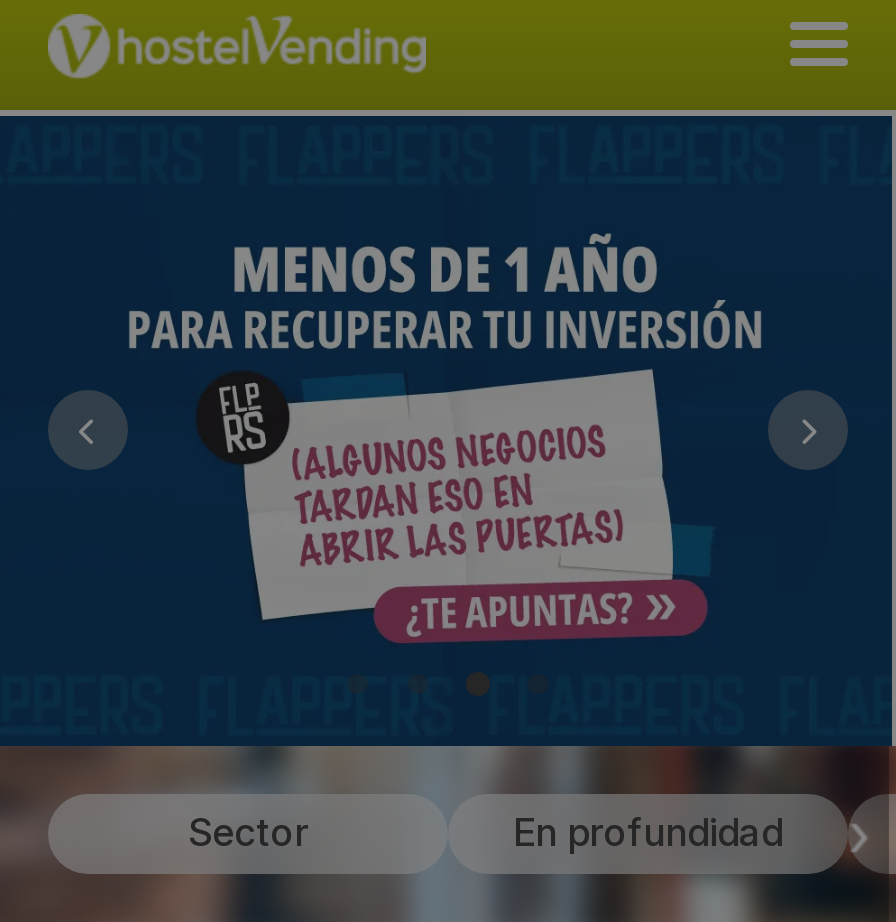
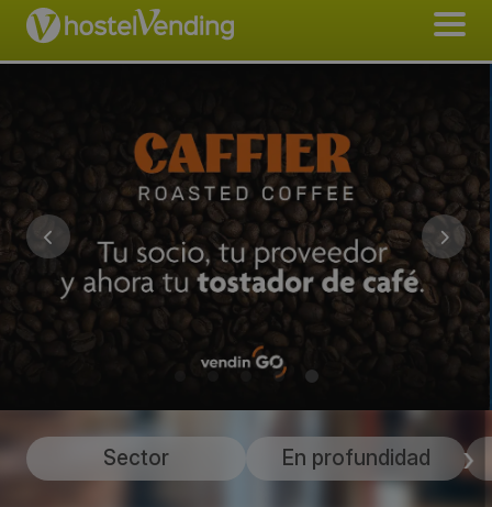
- [image]
+ [image]
